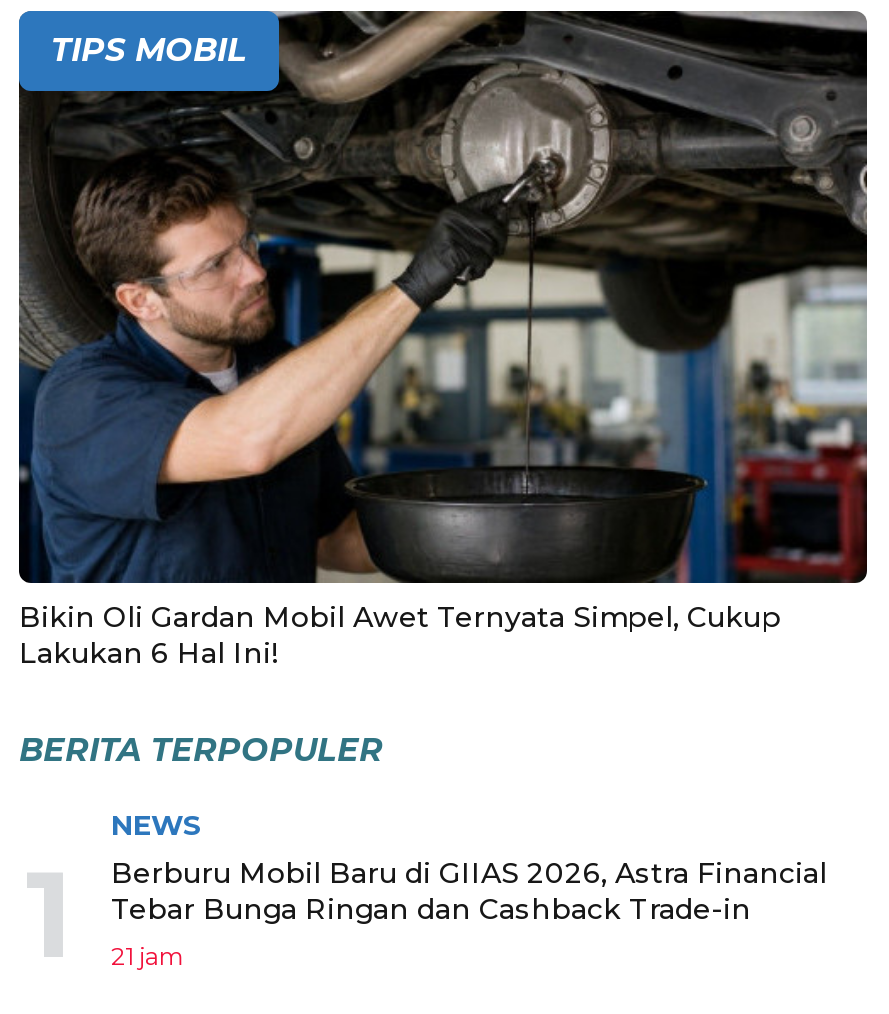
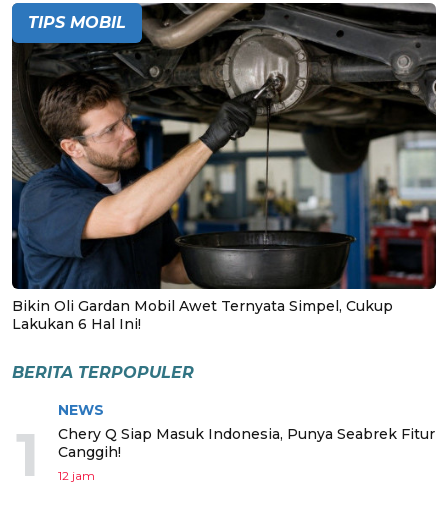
- Berburu Mobil Baru di GIIAS 2026, Astra Financial
- Tebar Bunga Ringan dan Cashback Trade-in
- 21 jam
+ Chery Q Siap Masuk Indonesia, Punya Seabrek Fitur
+ Canggih!
+ 12 jam
